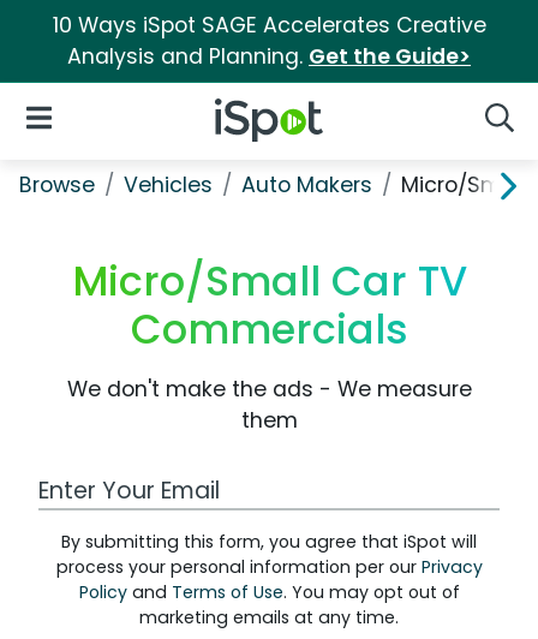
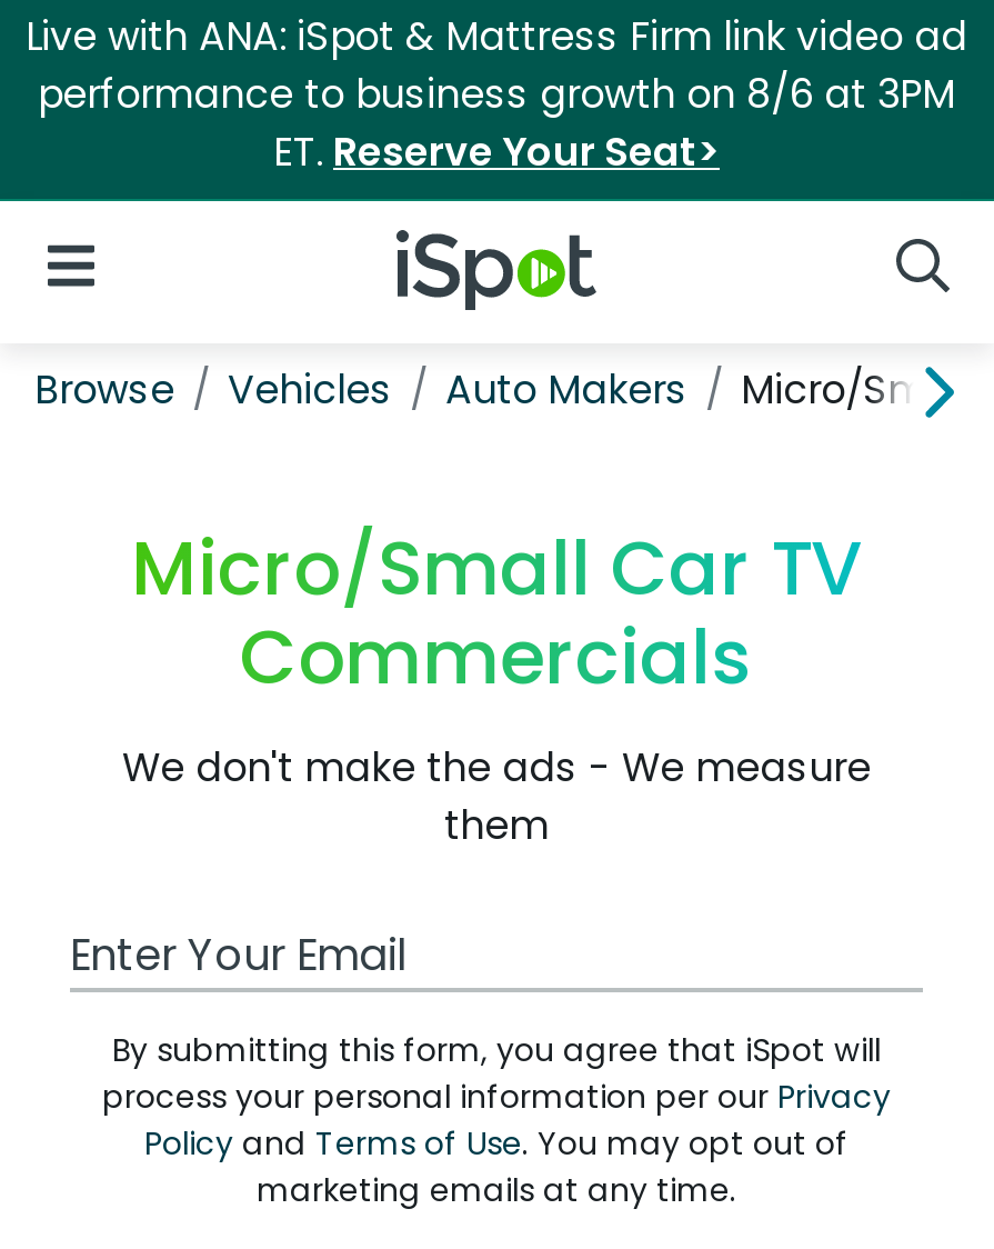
- 10 Ways iSpot SAGE Accelerates Creative
- Analysis and Planning. Get the Guide>
+ Live with ANA: iSpot & Mattress Firm link video ad
+ performance to business growth on 8/6 at 3PM
+ ET. Reserve Your Seat>
